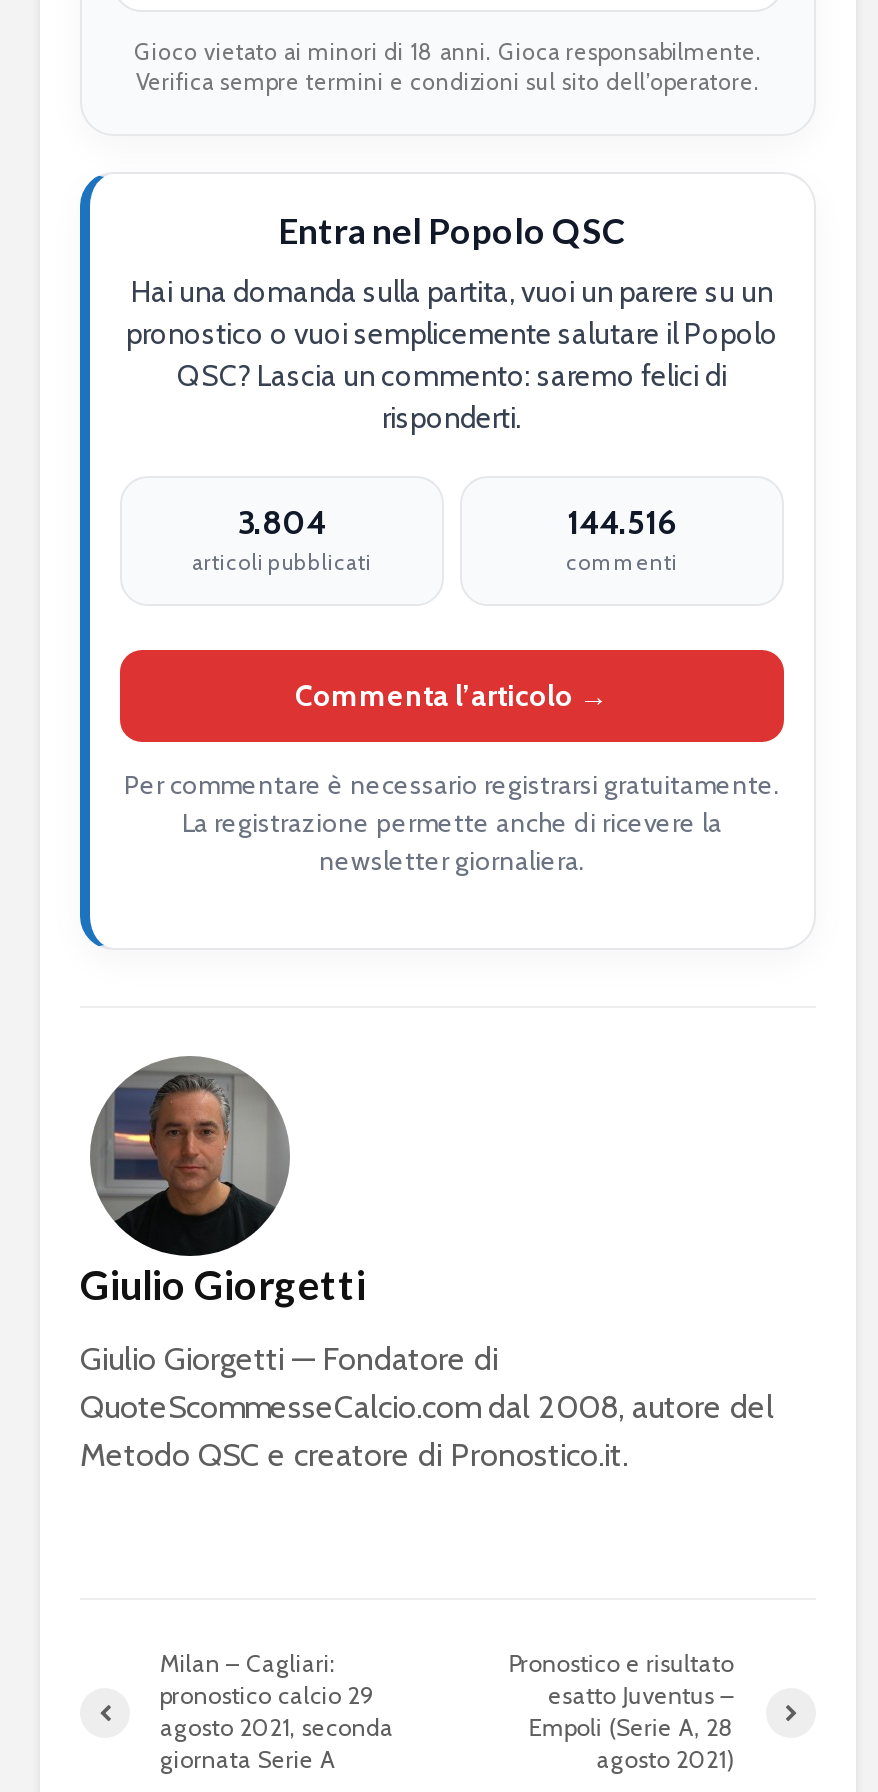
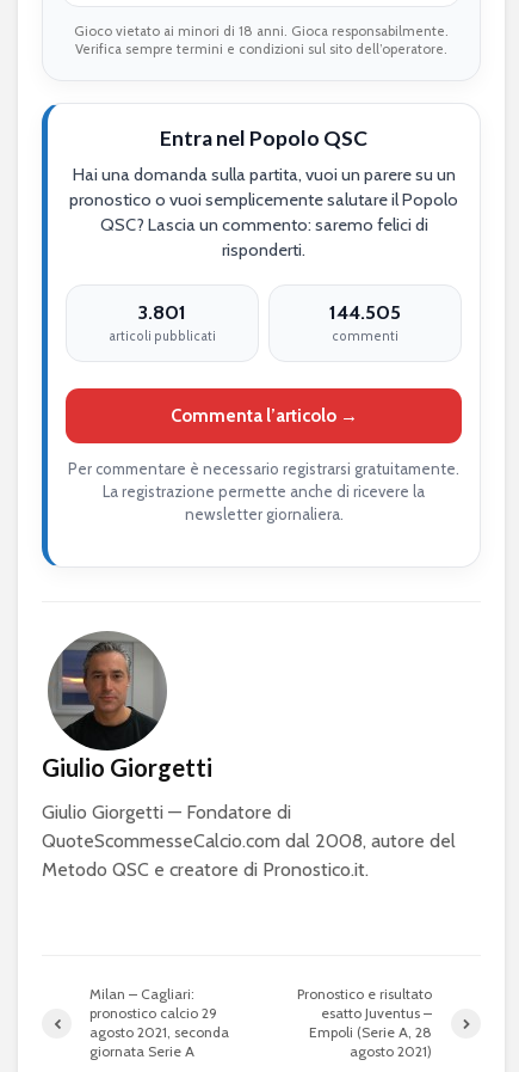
- 3.804
+ 3.801

- 144.516
+ 144.505
